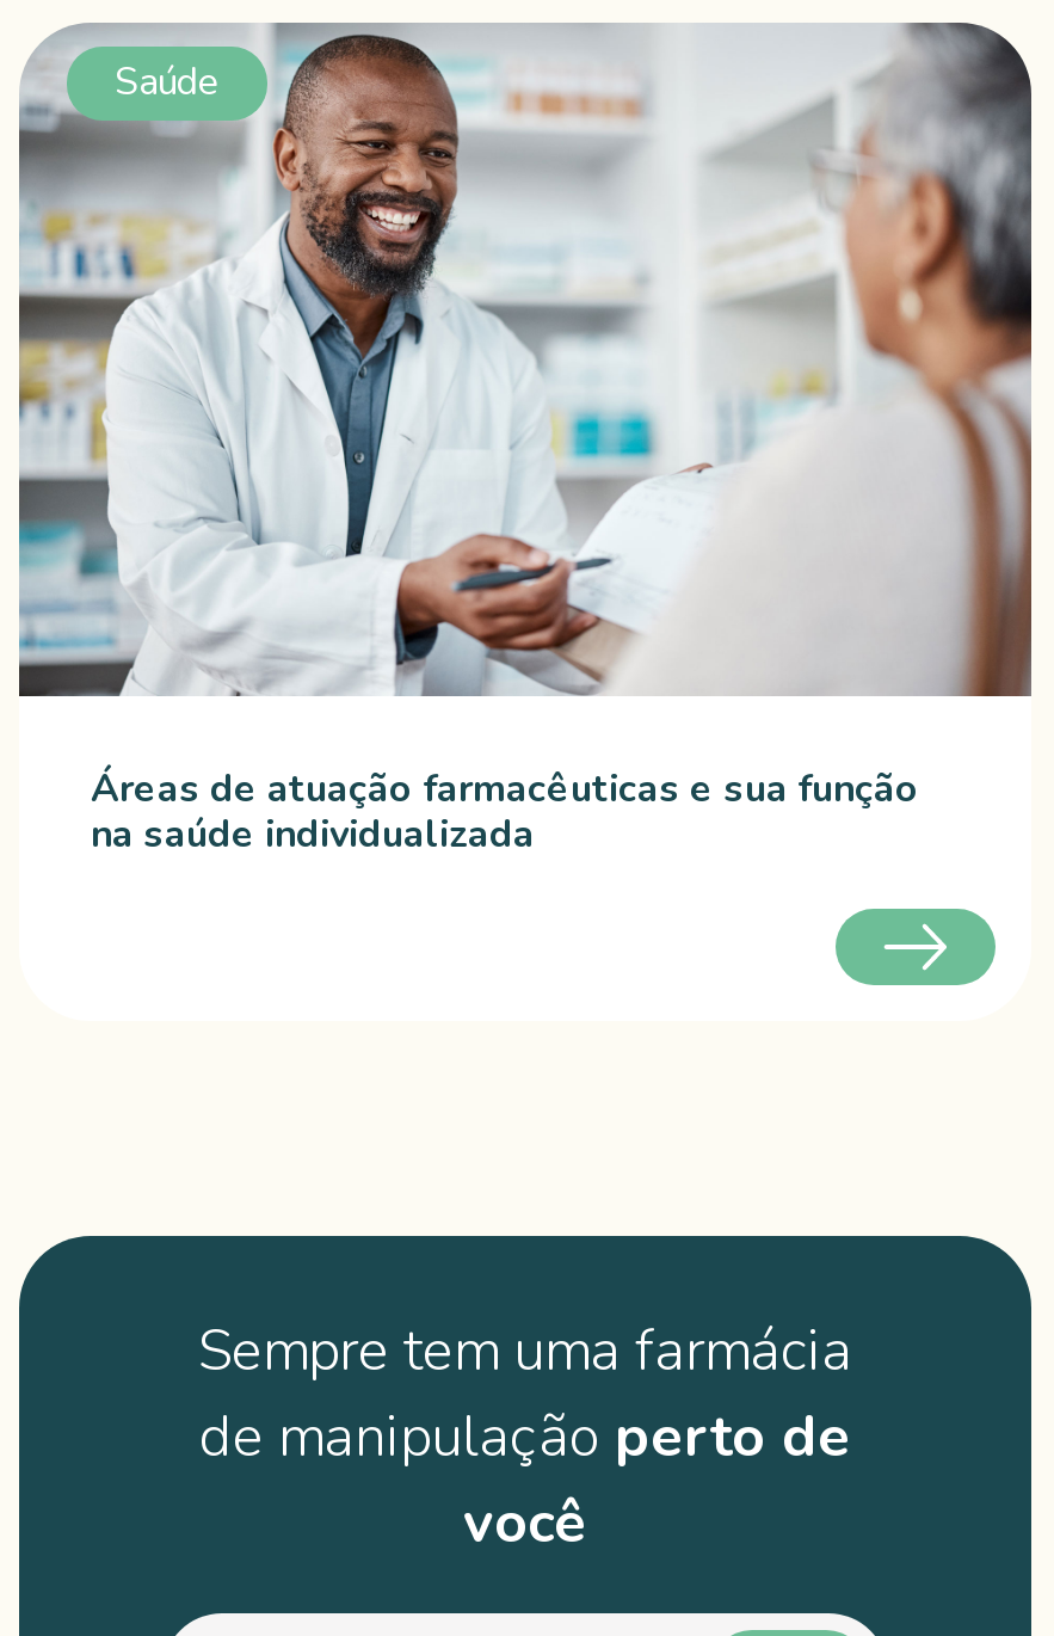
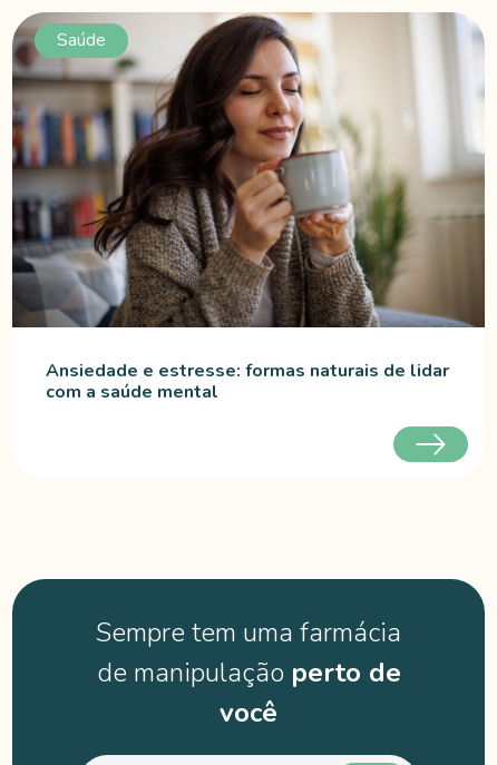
- [image]
- Áreas de atuação farmacêuticas e sua função
- na saúde individualizada
+ [image]
+ Ansiedade e estresse: formas naturais de lidar
+ com a saúde mental
